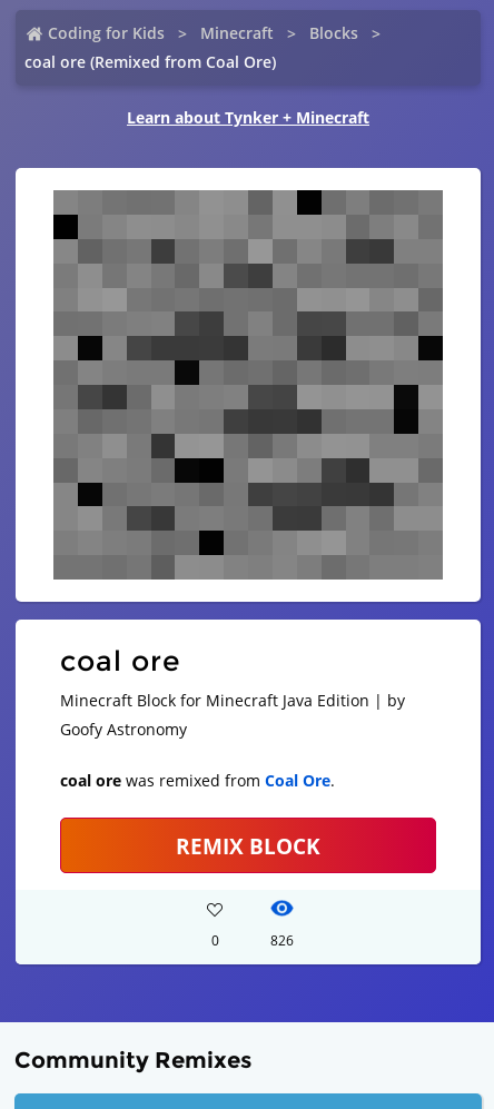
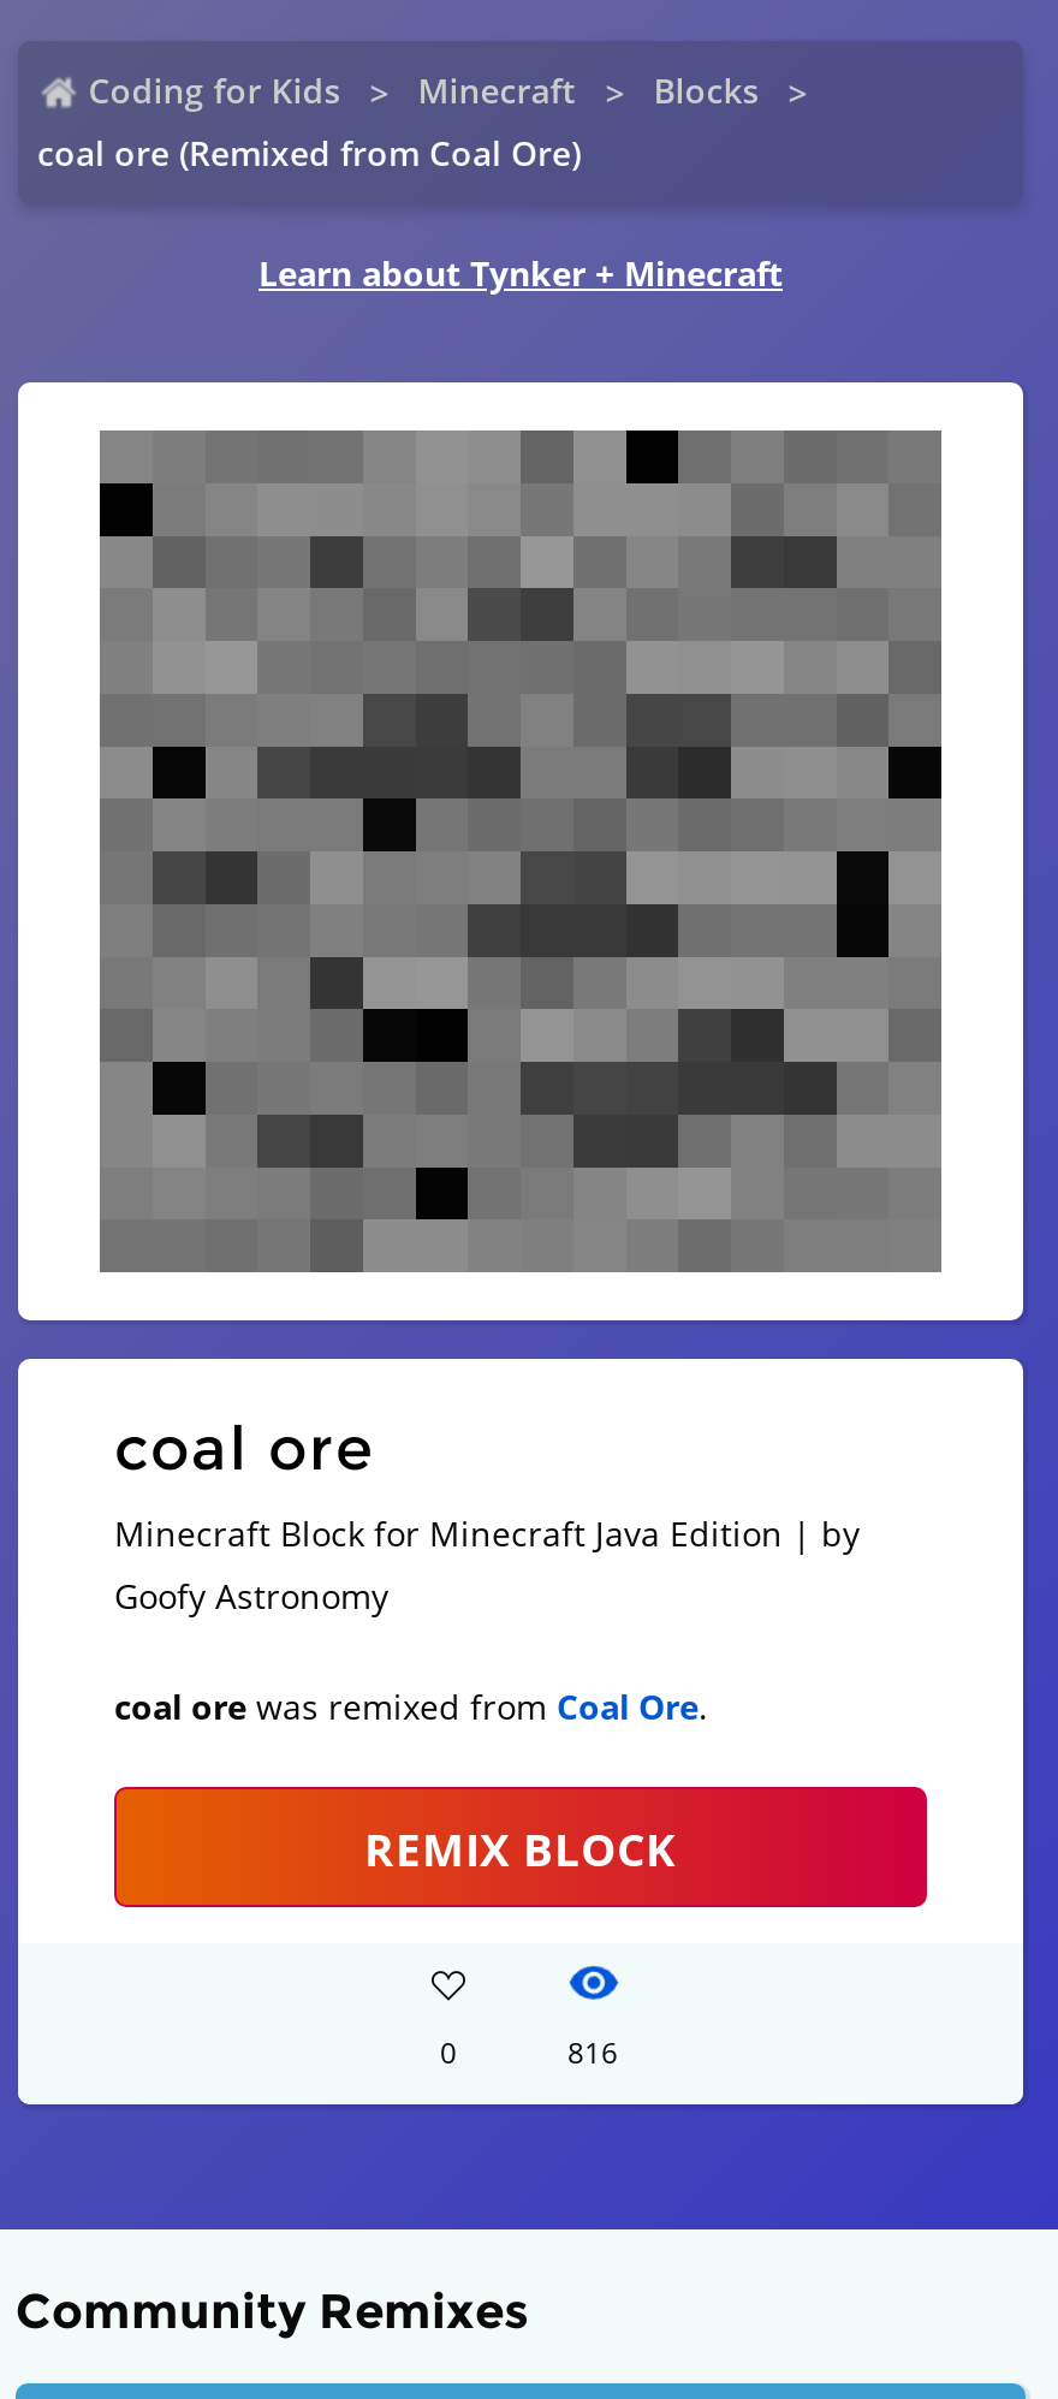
- 826
+ 816
